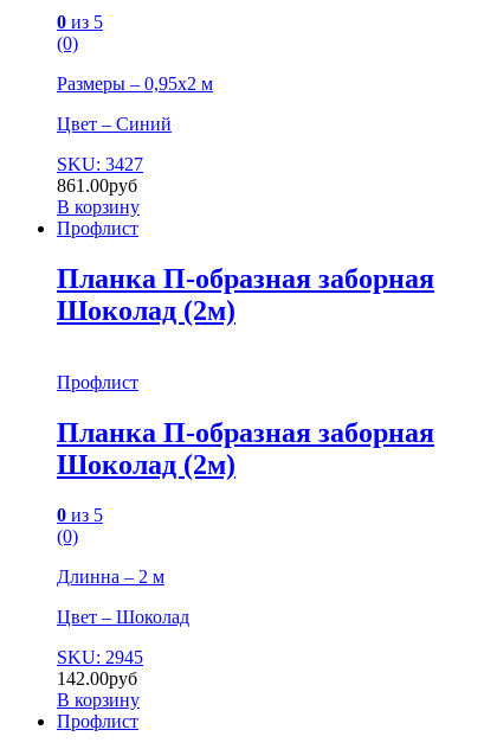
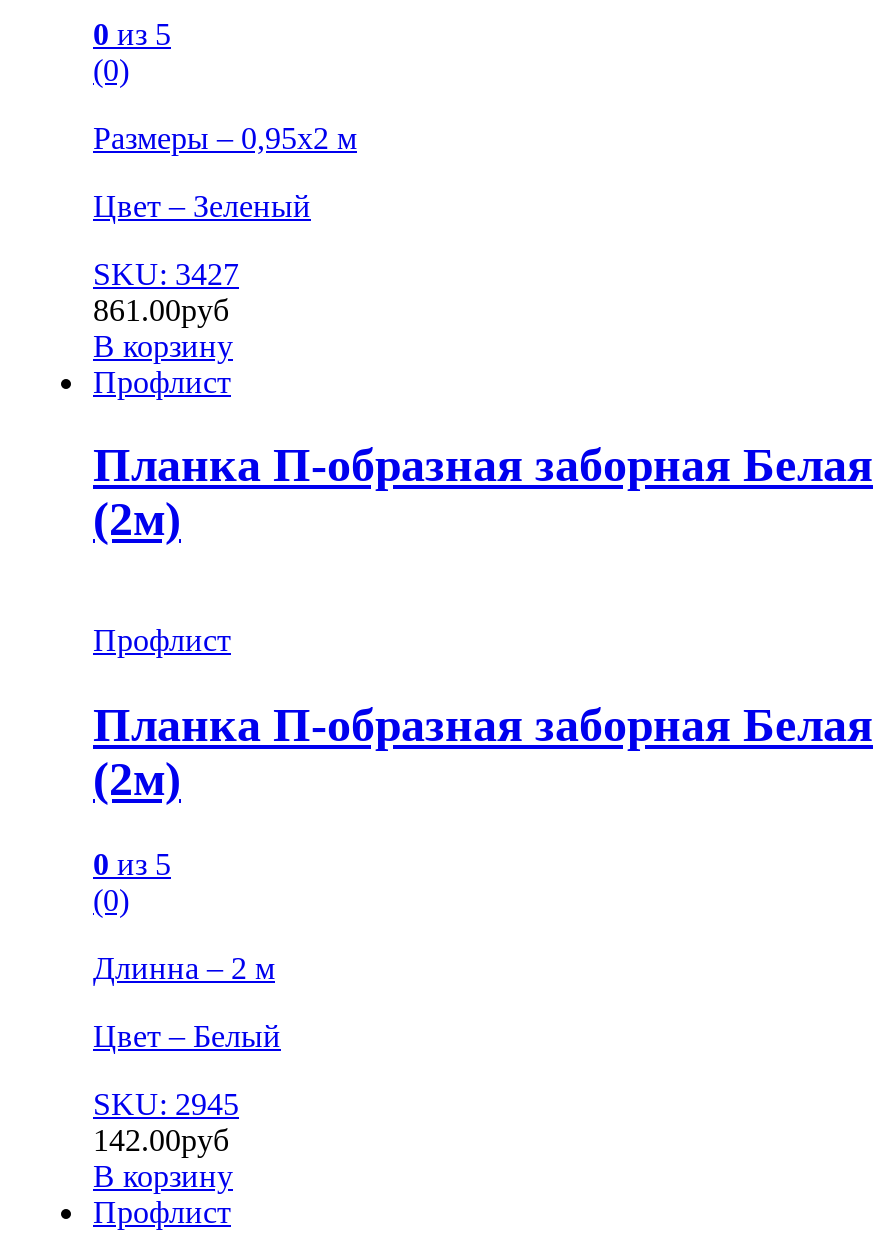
- Цвет – Синий
+ Цвет – Зеленый

- Планка П-образная заборная
- Шоколад (2м)
+ Планка П-образная заборная Белая
+ (2м)

- Планка П-образная заборная
- Шоколад (2м)
+ Планка П-образная заборная Белая
+ (2м)

- Цвет – Шоколад
+ Цвет – Белый
